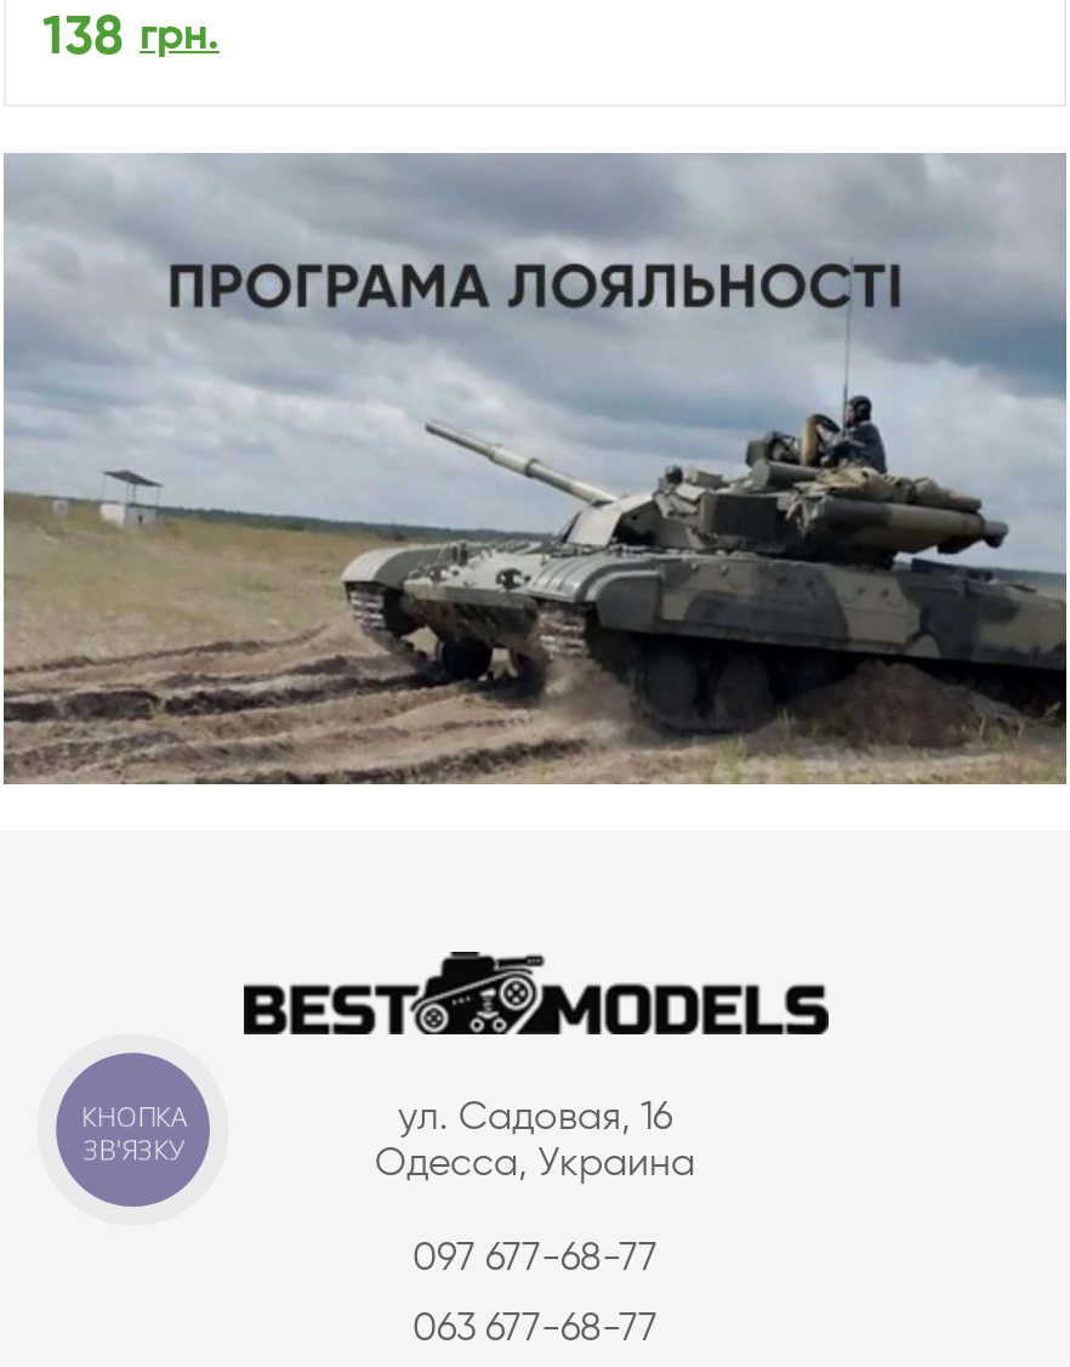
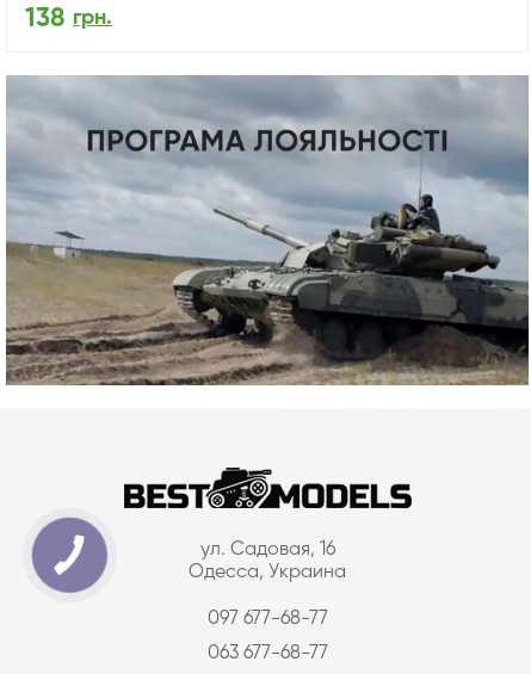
- КНОПКА
- ЗВ'ЯЗКУ
